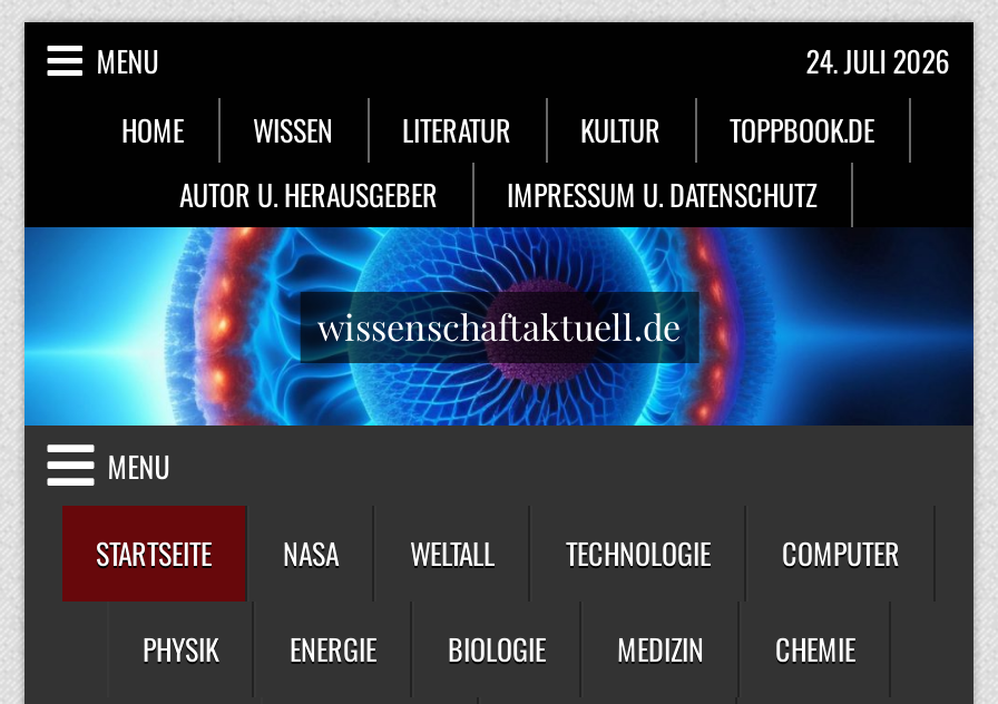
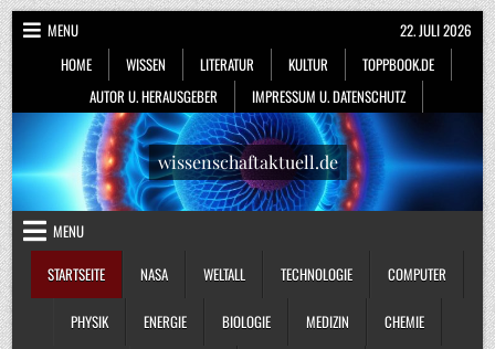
- 24. JULI 2026
+ 22. JULI 2026
